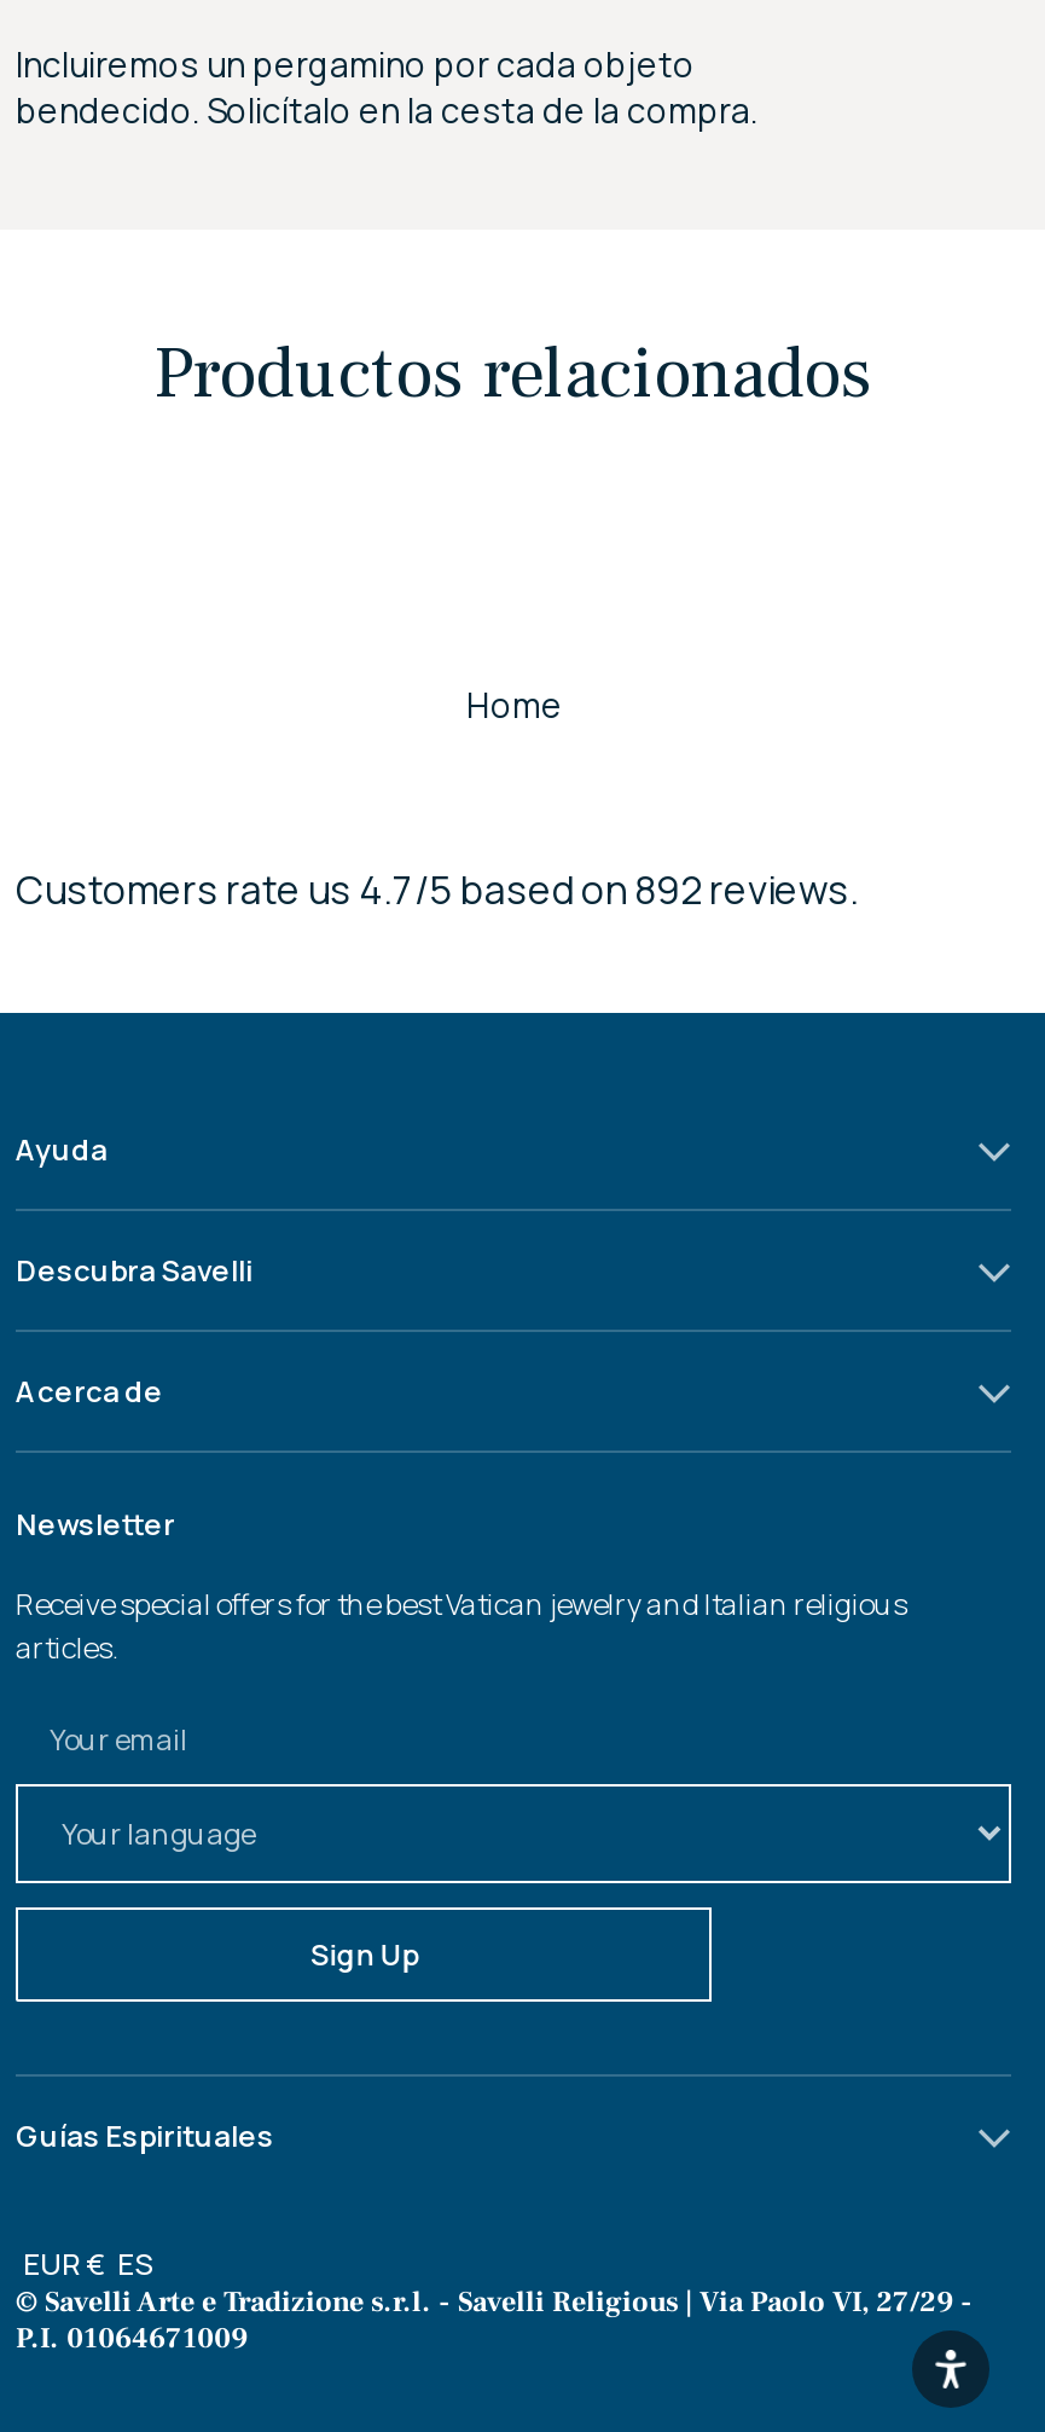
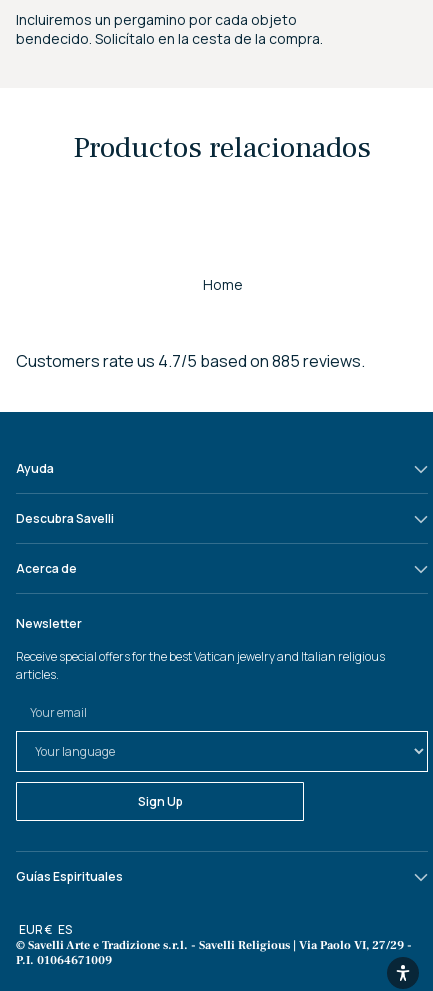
- Customers rate us 4.7/5 based on 892 reviews.
+ Customers rate us 4.7/5 based on 885 reviews.
